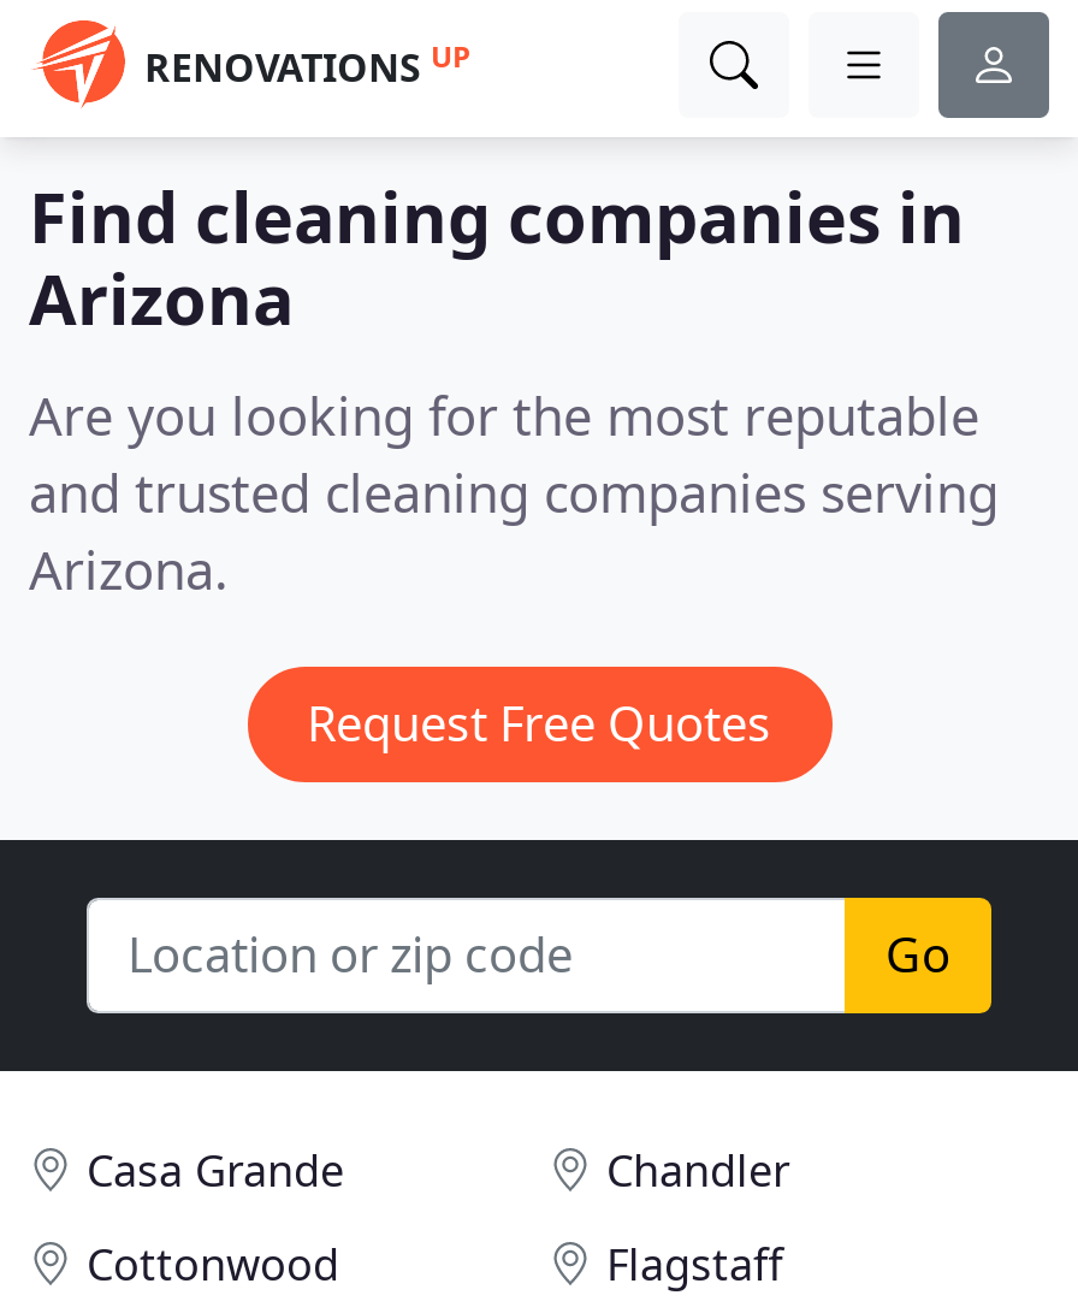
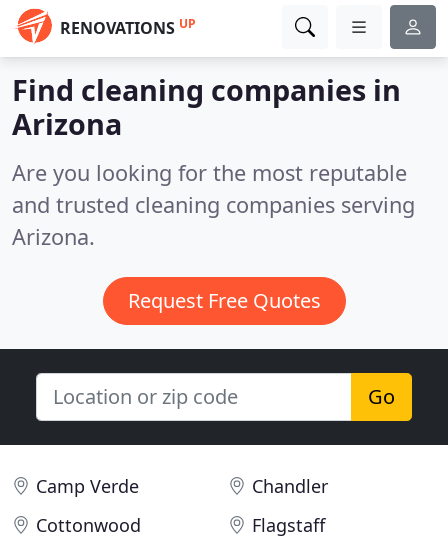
- Casa Grande
+ Camp Verde
